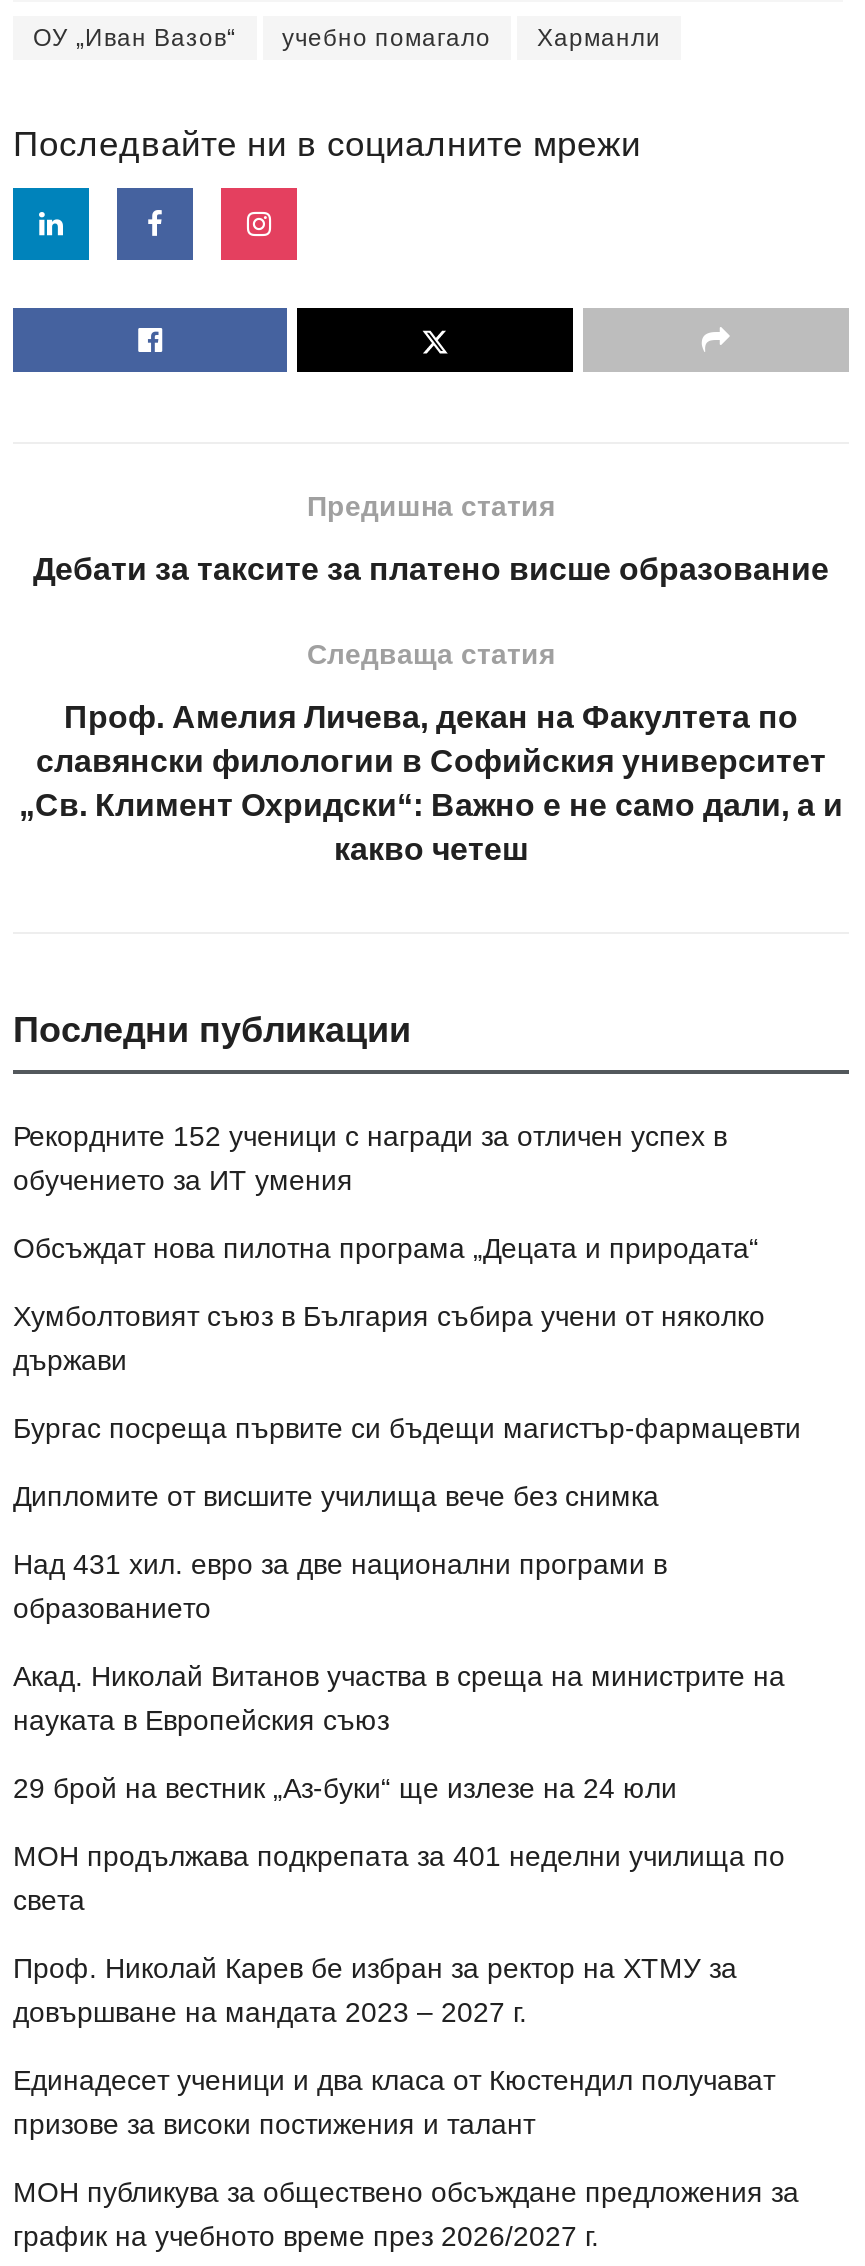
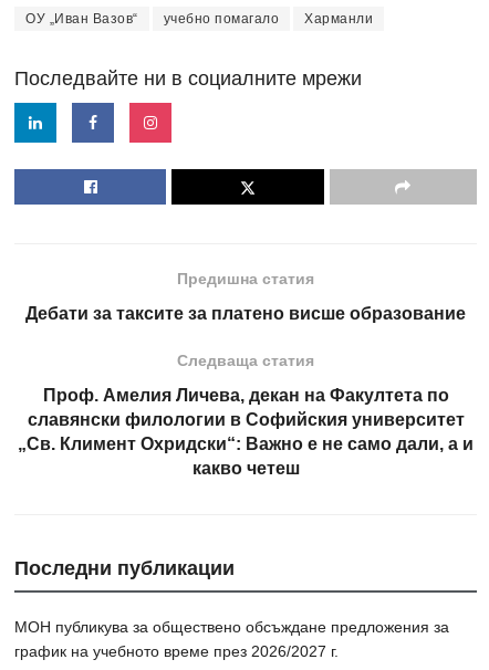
- Рекордните 152 ученици с награди за отличен успех в
- обучението за ИТ умения
- Обсъждат нова пилотна програма „Децата и природата“
- Хумболтовият съюз в България събира учени от няколко
- държави
- Бургас посреща първите си бъдещи магистър-фармацевти
- Дипломите от висшите училища вече без снимка
- Над 431 хил. евро за две национални програми в
- образованието
- Акад. Николай Витанов участва в среща на министрите на
- науката в Европейския съюз
- 29 брой на вестник „Аз-буки“ ще излезе на 24 юли
- МОН продължава подкрепата за 401 неделни училища по
- света
- Проф. Николай Карев бе избран за ректор на ХТМУ за
- довършване на мандата 2023 – 2027 г.
- Единадесет ученици и два класа от Кюстендил получават
- призове за високи постижения и талант
